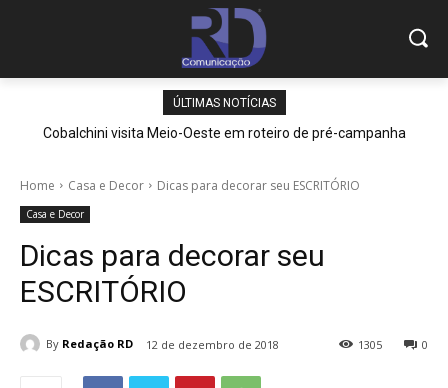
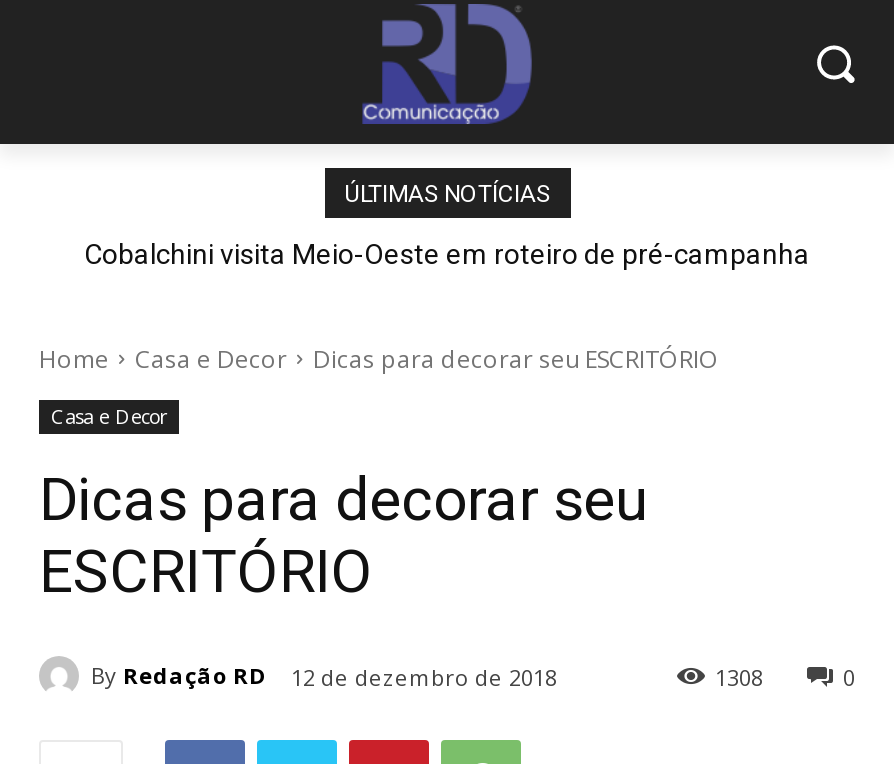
- 1305
+ 1308
